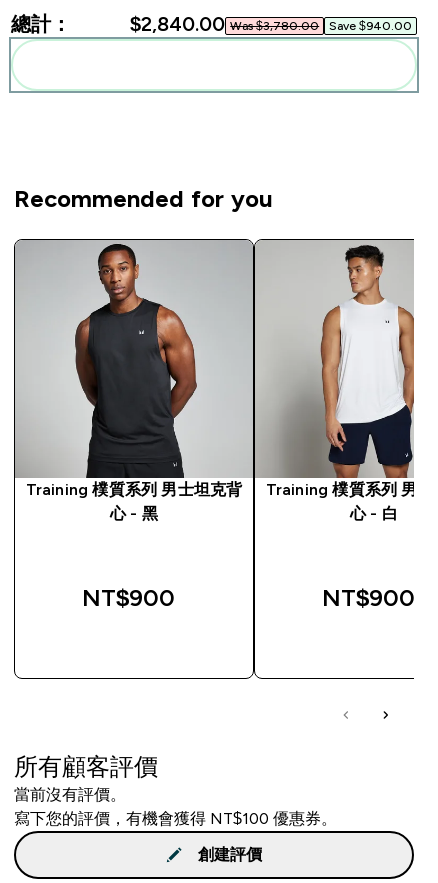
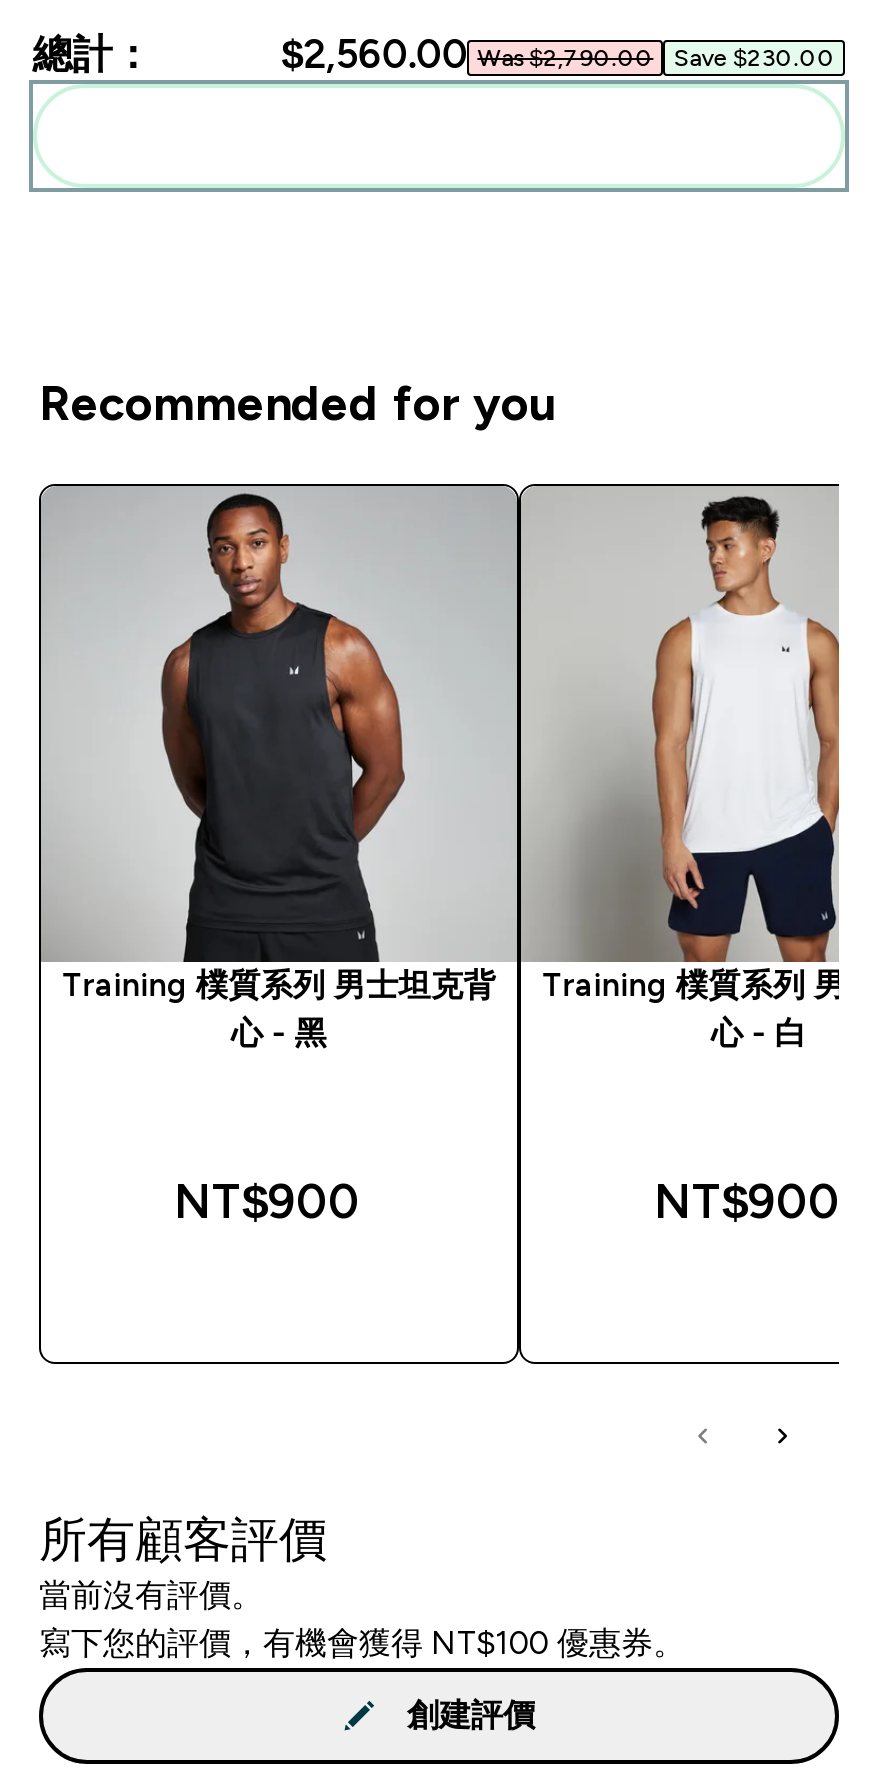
- $2,840.00 Was $3,780.00
+ $2,560.00 Was $2,790.00

- Save $940.00
+ Save $230.00
